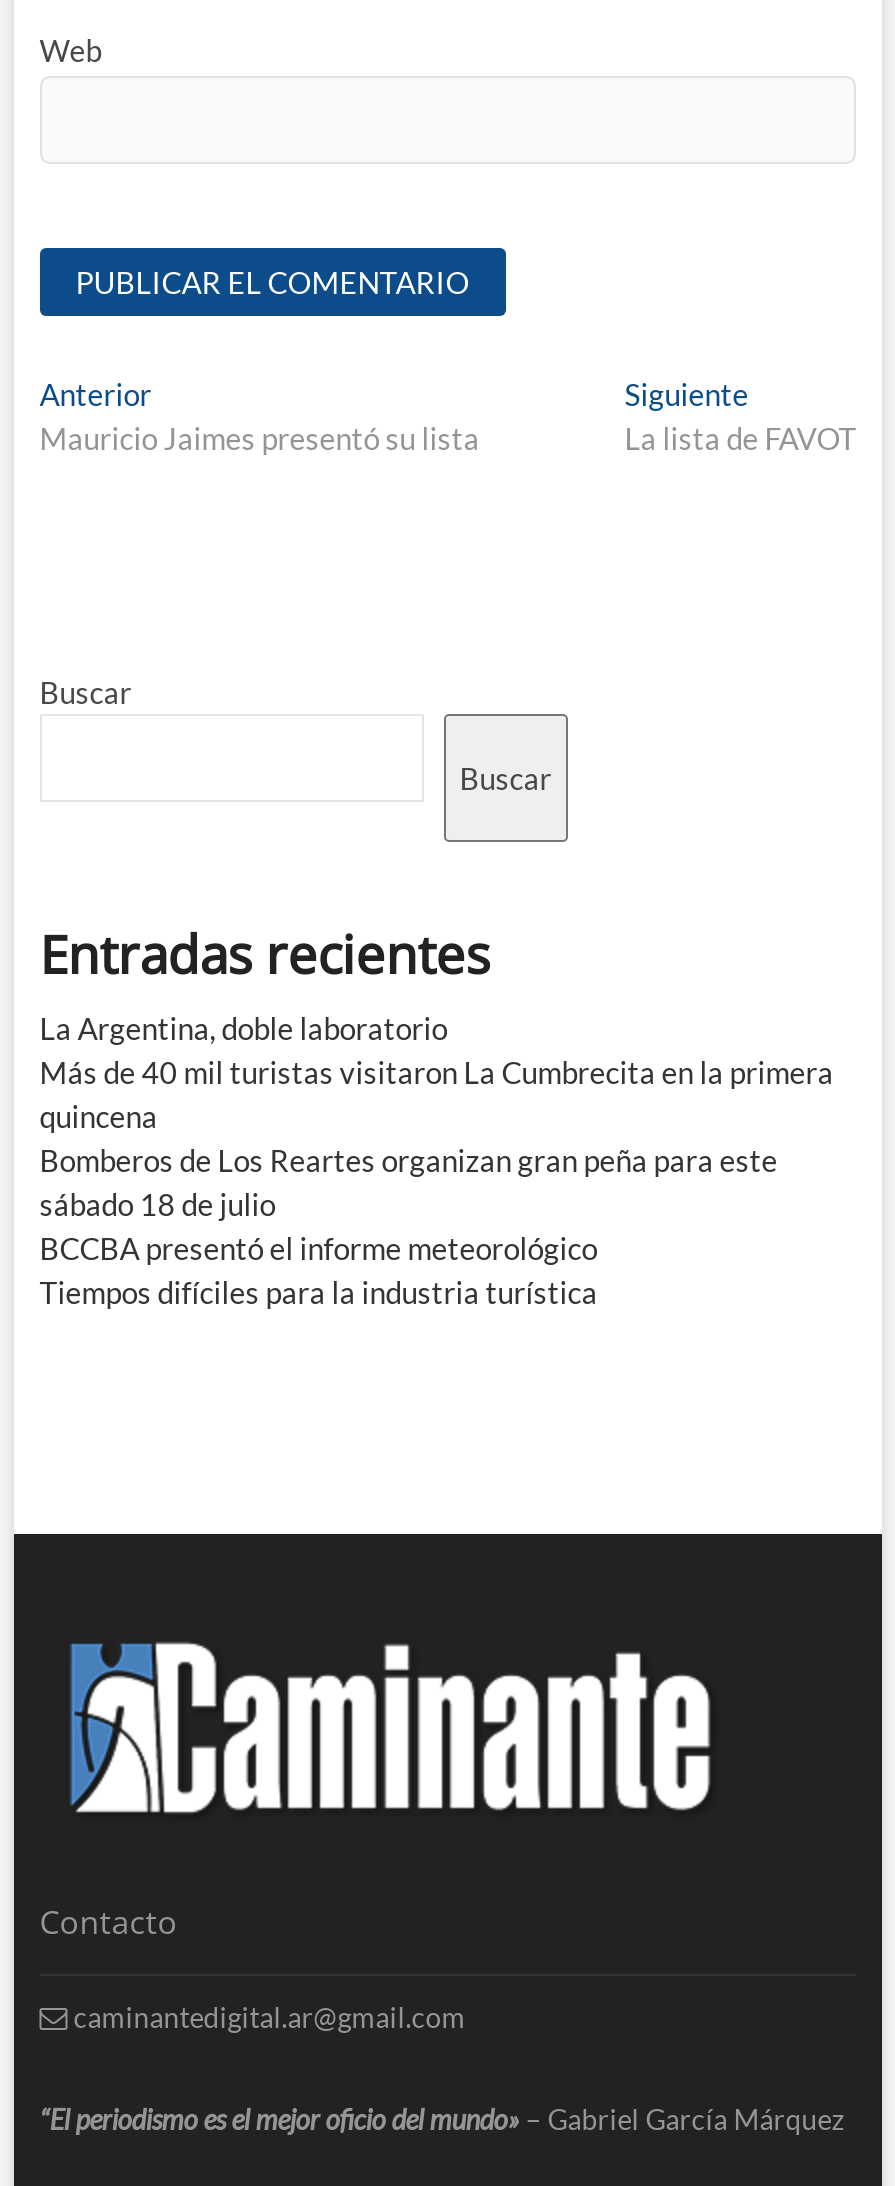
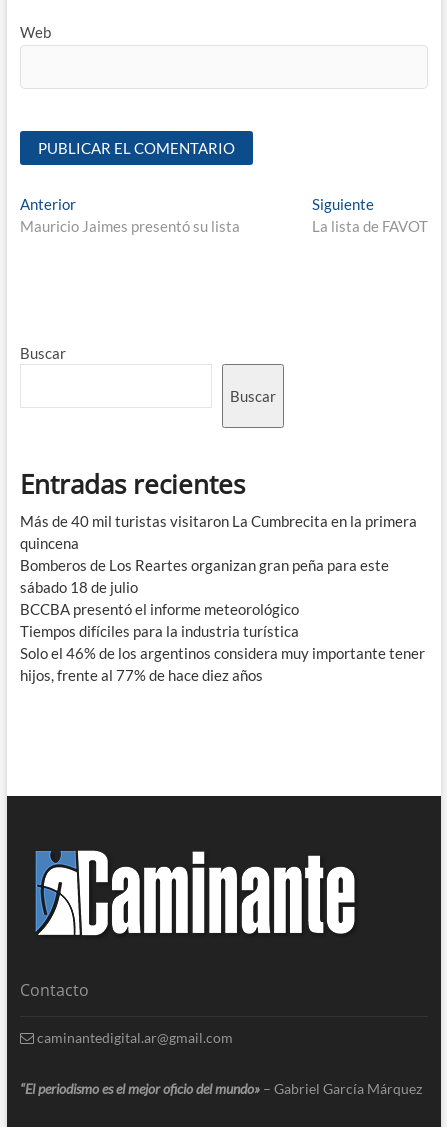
- La Argentina, doble laboratorio

moved up: Más de 40 mil turistas visitaron La Cumbrecita en la primera | quincena | Bomberos de Los Reartes organizan gran peña para este | sábado 18 de julio | BCCBA presentó el informe meteorológico | Tiempos difíciles para la industria turística

+ Solo el 46% de los argentinos considera muy importante tener
+ hijos, frente al 77% de hace diez años
